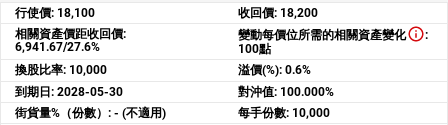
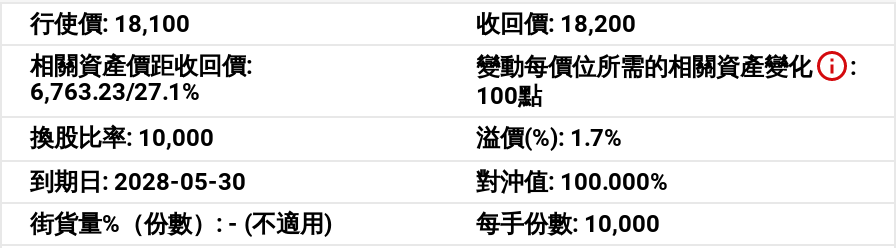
- 6,941.67/27.6%
+ 6,763.23/27.1%

- 溢價(%): 0.6%
+ 溢價(%): 1.7%
